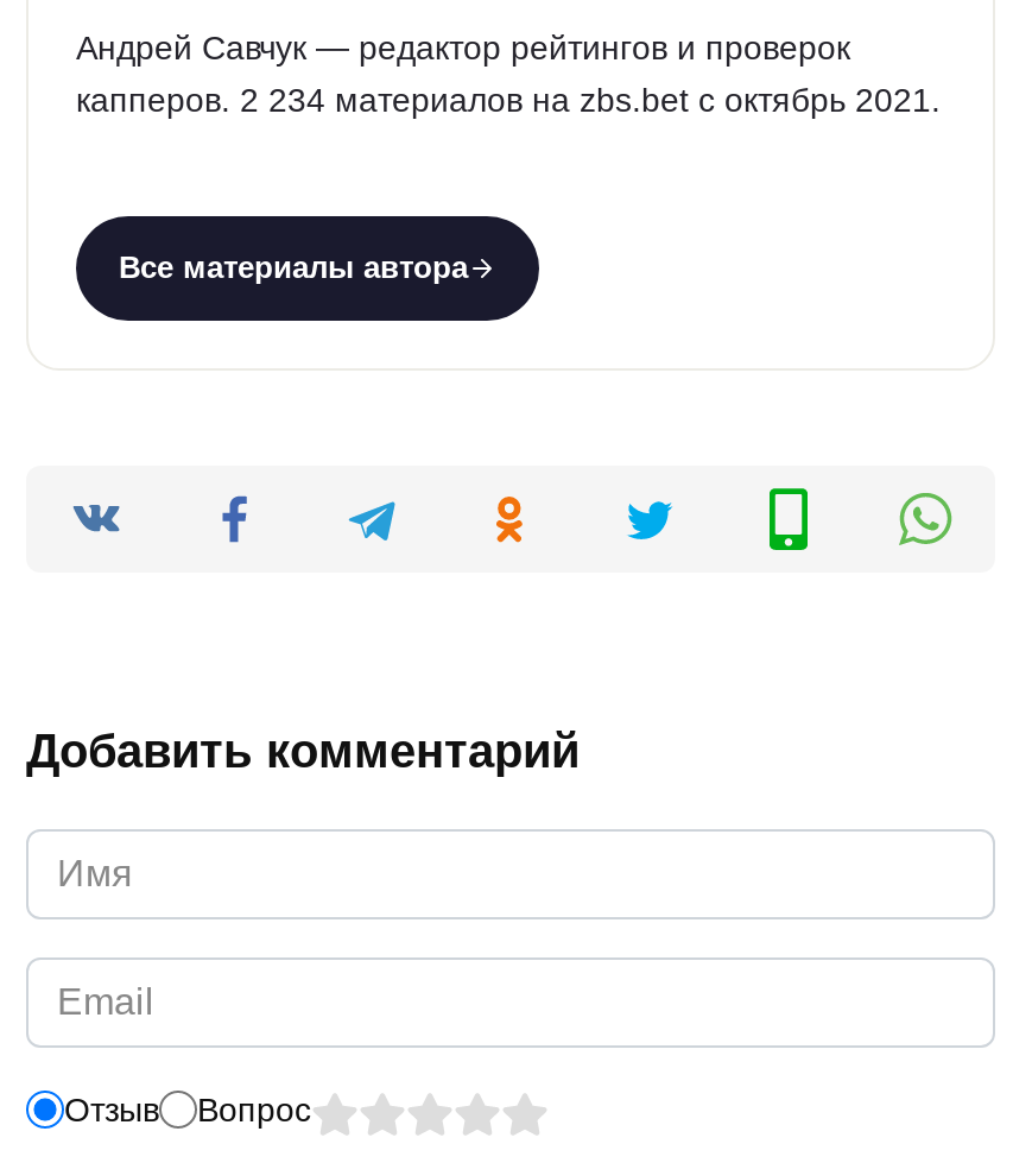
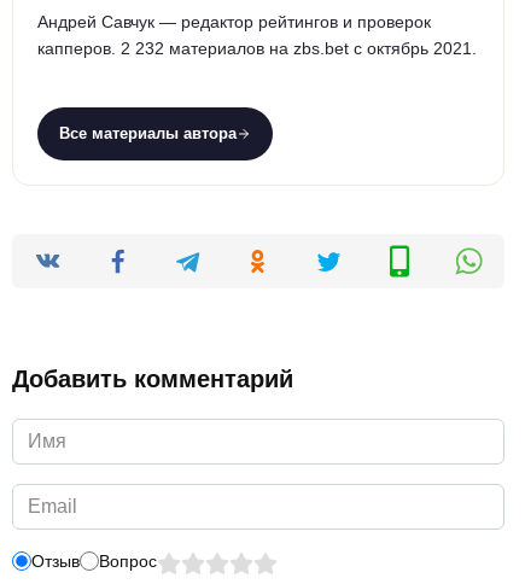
- капперов. 2 234 материалов на zbs.bet с октябрь 2021.
+ капперов. 2 232 материалов на zbs.bet с октябрь 2021.
